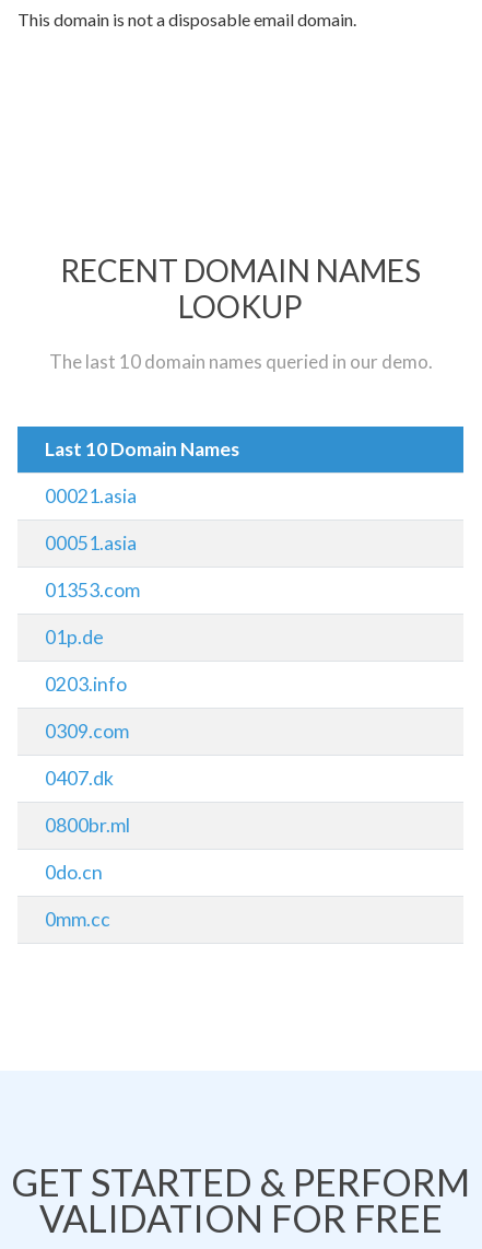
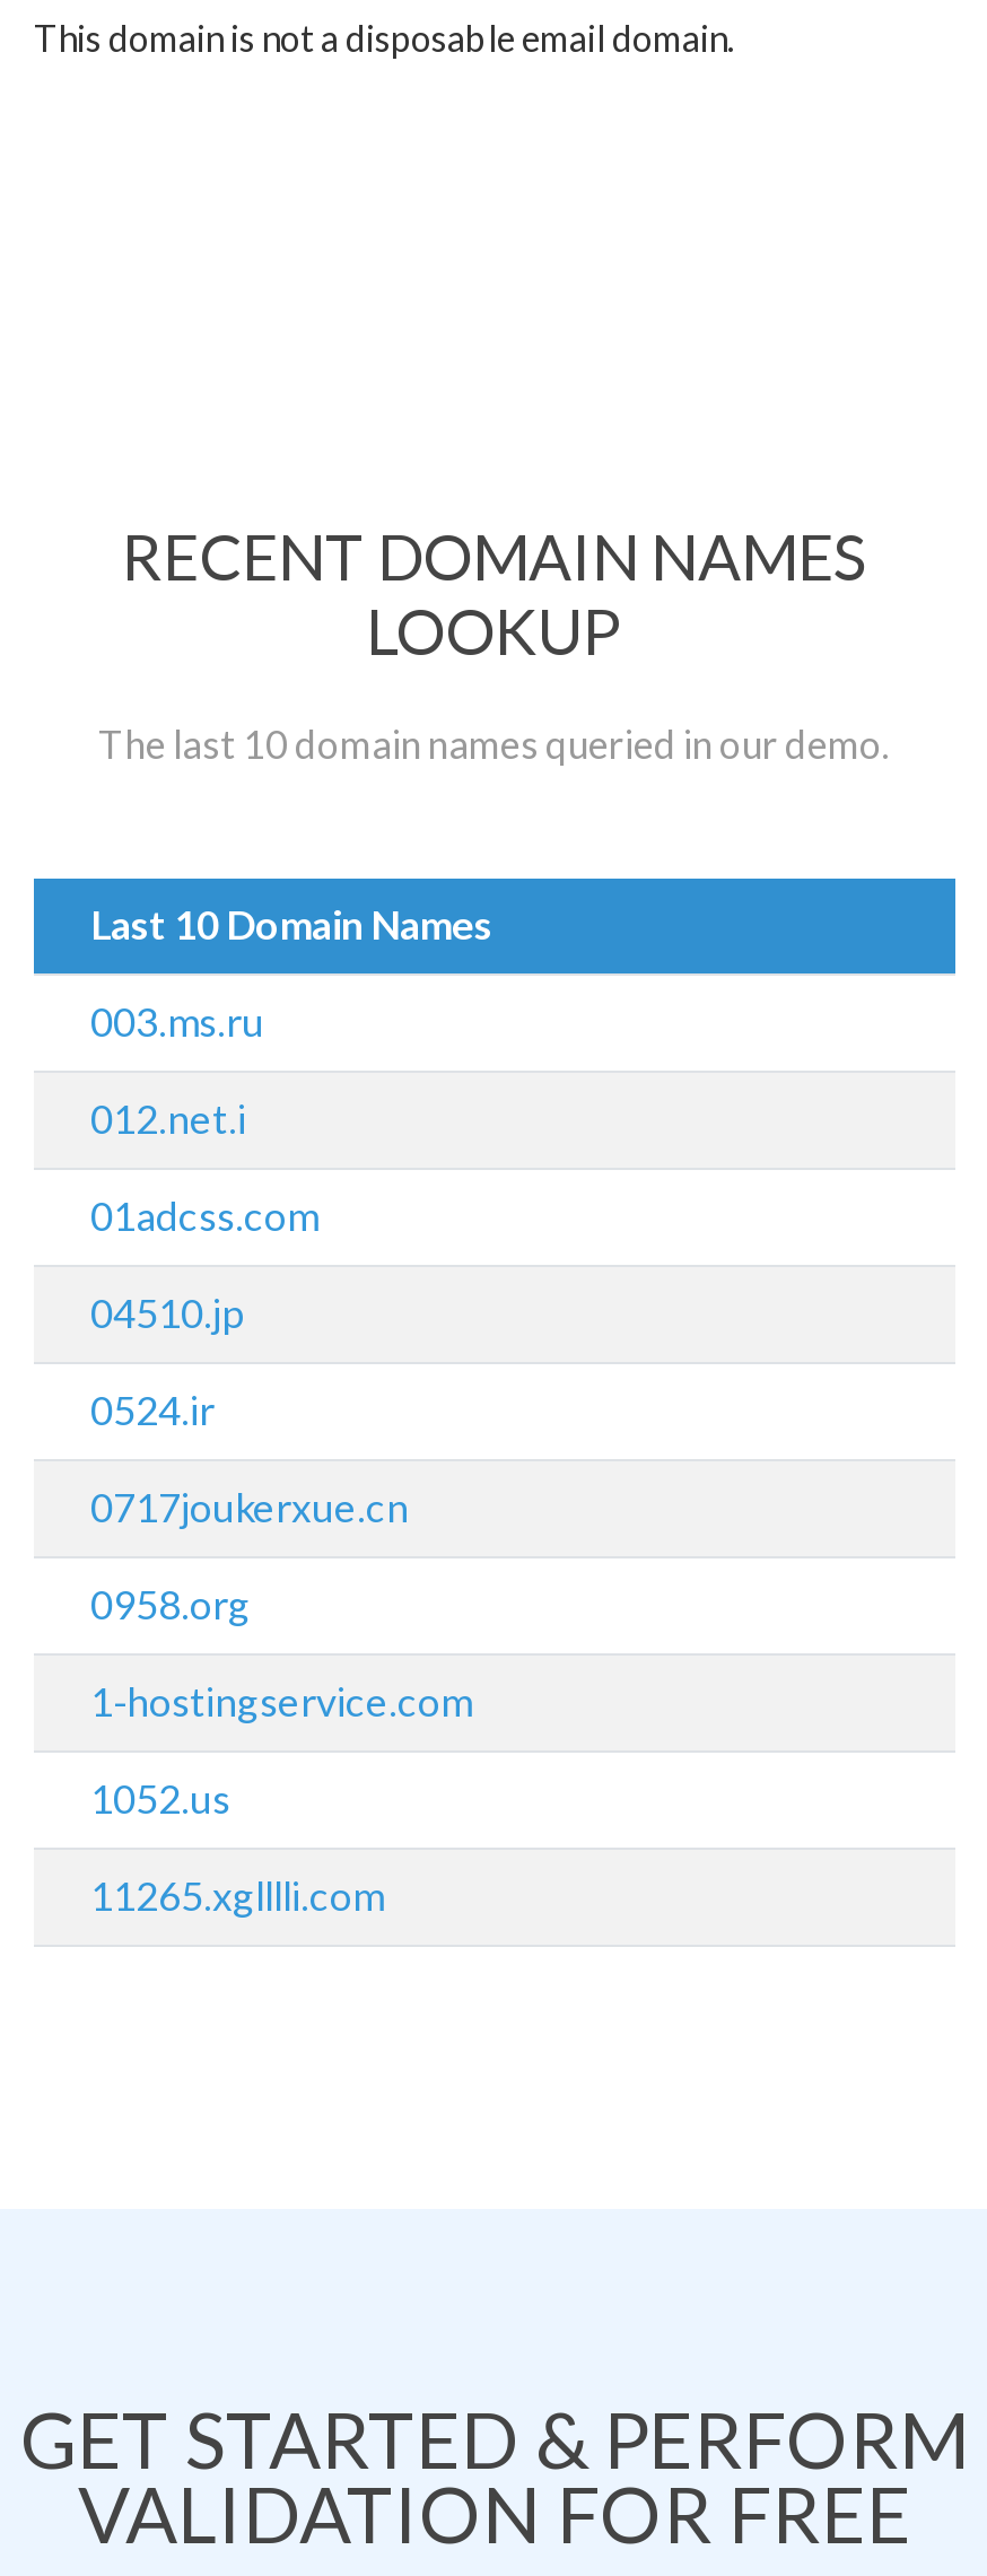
- 00021.asia
+ 003.ms.ru

- 00051.asia
+ 012.net.i

- 01353.com
+ 01adcss.com

- 01p.de
+ 04510.jp

- 0203.info
+ 0524.ir

- 0309.com
+ 0717joukerxue.cn

- 0407.dk
+ 0958.org

- 0800br.ml
+ 1-hostingservice.com

- 0do.cn
+ 1052.us

- 0mm.cc
+ 11265.xglllli.com
